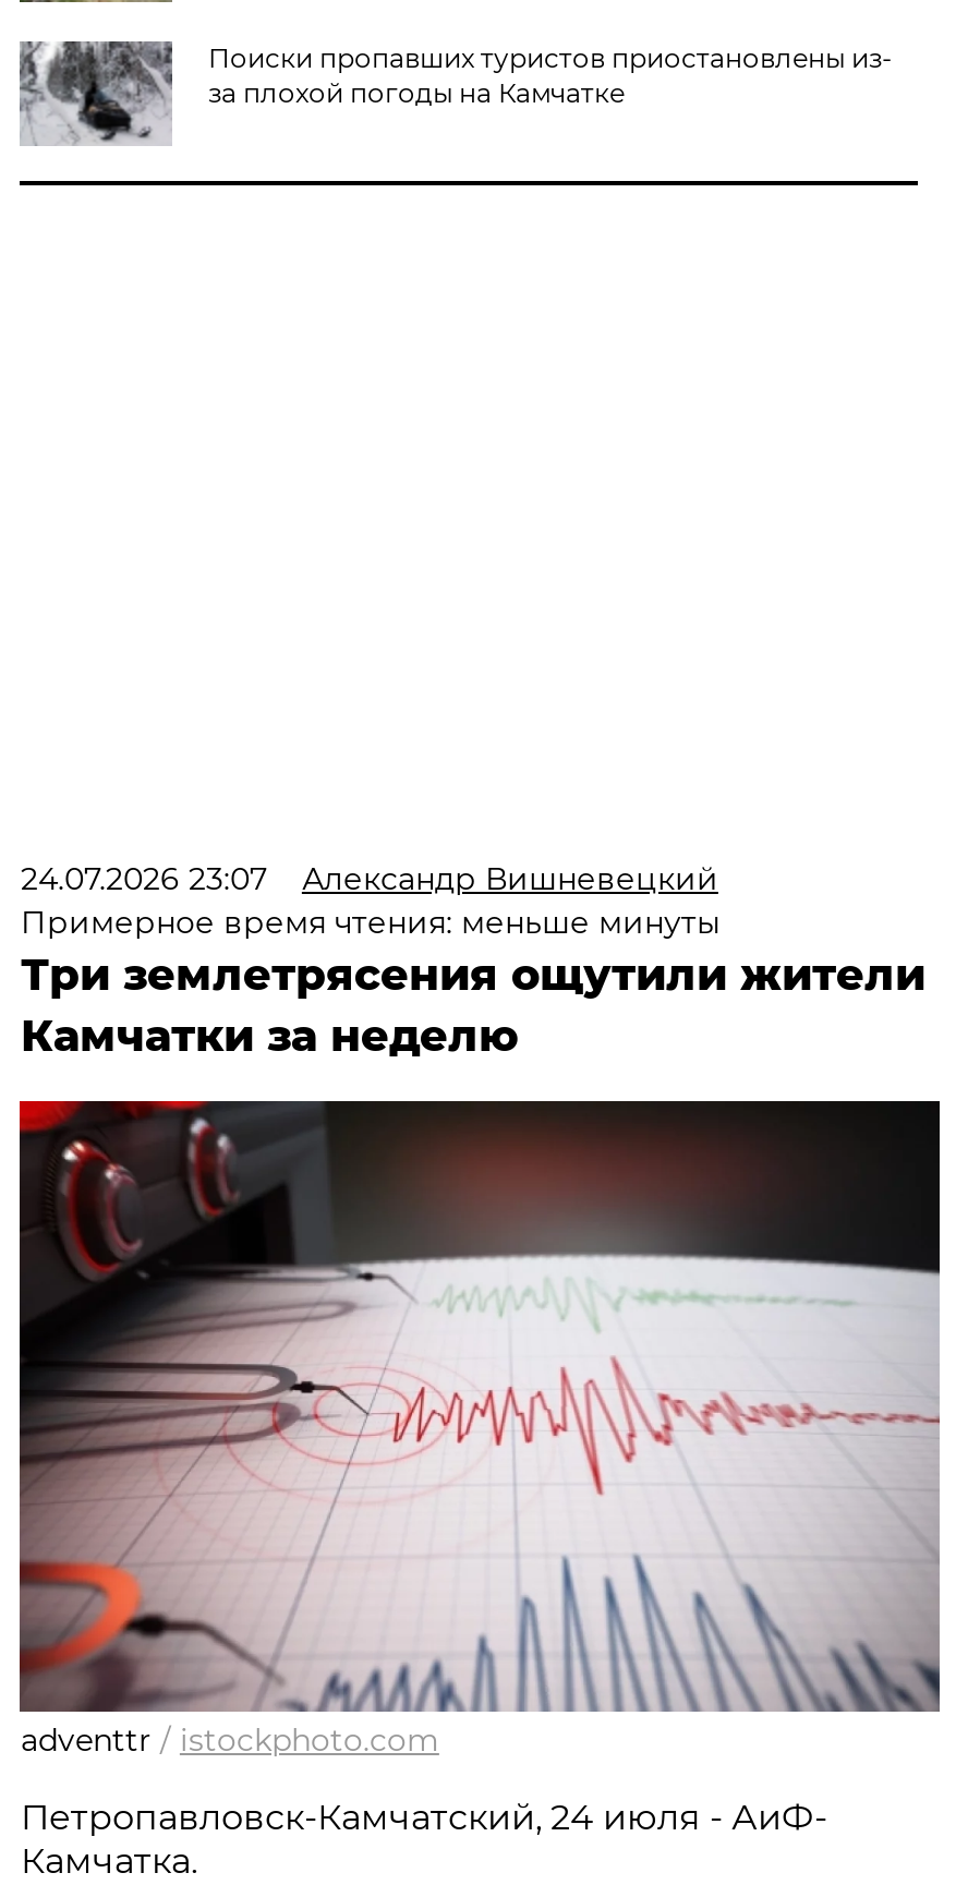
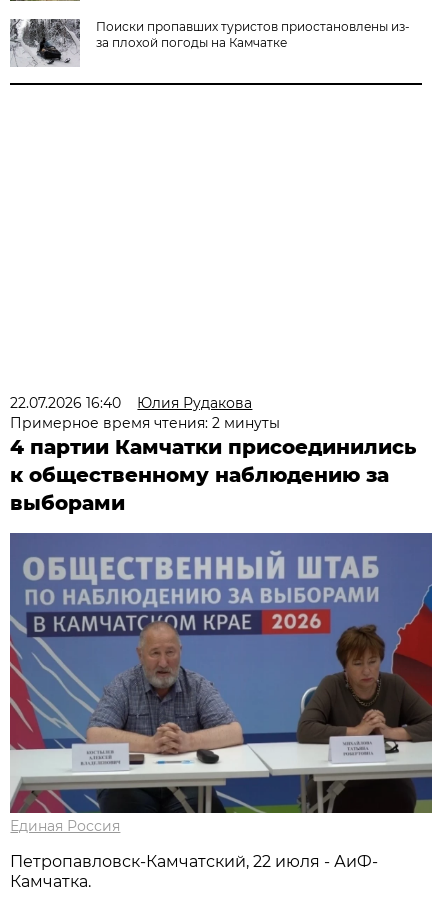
- 24.07.2026 23:07
- Александр Вишневецкий
- Примерное время чтения: меньше минуты
- Три землетрясения ощутили жители
- Камчатки за неделю
+ 22.07.2026 16:40
+ Юлия Рудакова
+ Примерное время чтения: 2 минуты
+ 4 партии Камчатки присоединились
+ к общественному наблюдению за
+ выборами

- [image]
- adventtr / istockphoto.com
+ [image]
+ Единая Россия

- Петропавловск-Камчатский, 24 июля - АиФ-
+ Петропавловск-Камчатский, 22 июля - АиФ-
